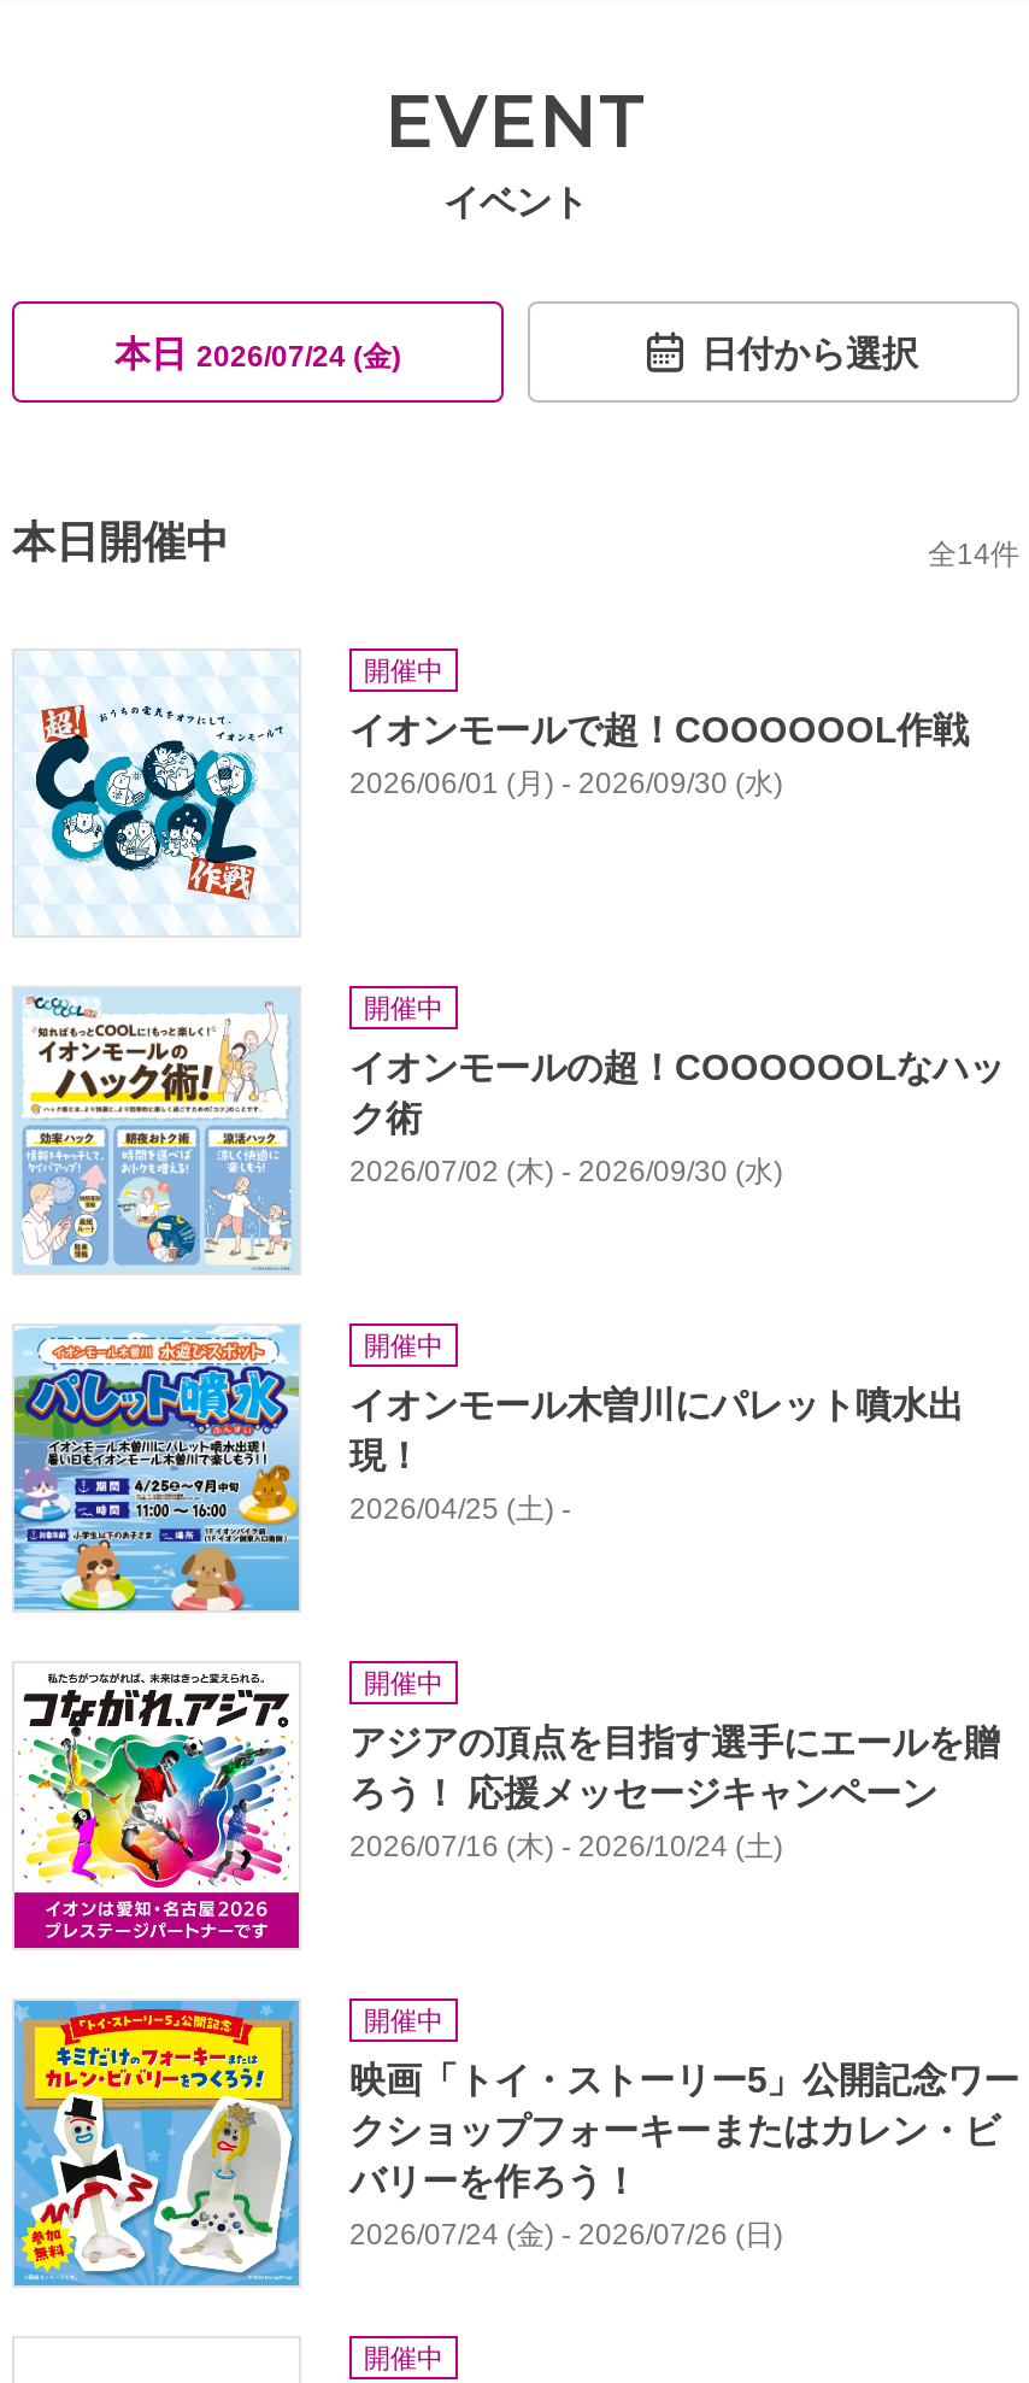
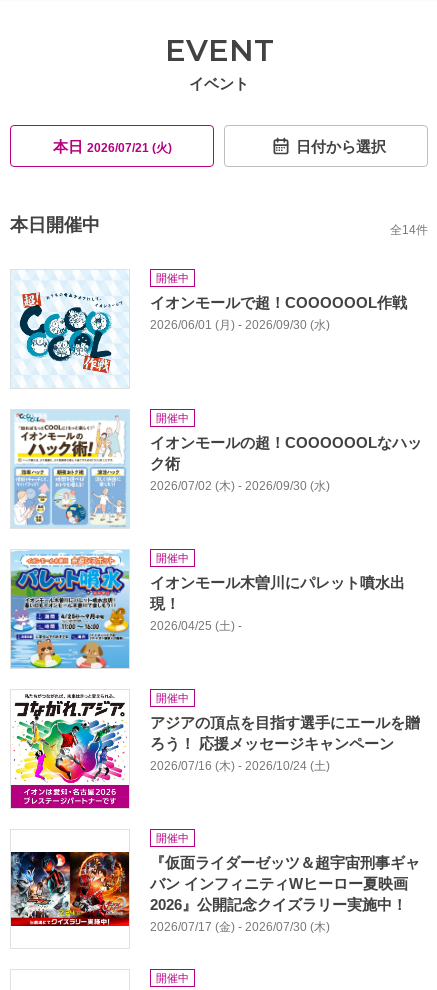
- 本日2026/07/24 (金)
+ 本日2026/07/21 (火)

- [image]
- 映画「トイ・ストーリー5」公開記念ワー
- クショップフォーキーまたはカレン・ビ
- バリーを作ろう！
- 2026/07/24 (金) - 2026/07/26 (日)
+ [image]
+ 『仮面ライダーゼッツ＆超宇宙刑事ギャ
+ バン インフィニティWヒーロー夏映画
+ 2026』公開記念クイズラリー実施中！
+ 2026/07/17 (金) - 2026/07/30 (木)
